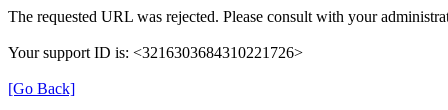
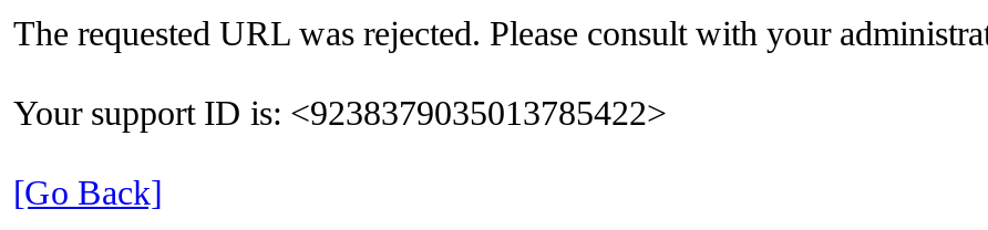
- Your support ID is: <3216303684310221726>
+ Your support ID is: <9238379035013785422>
